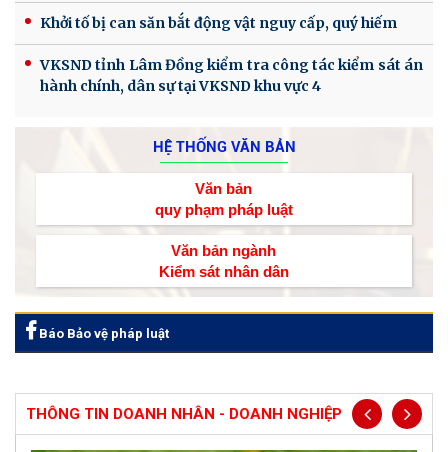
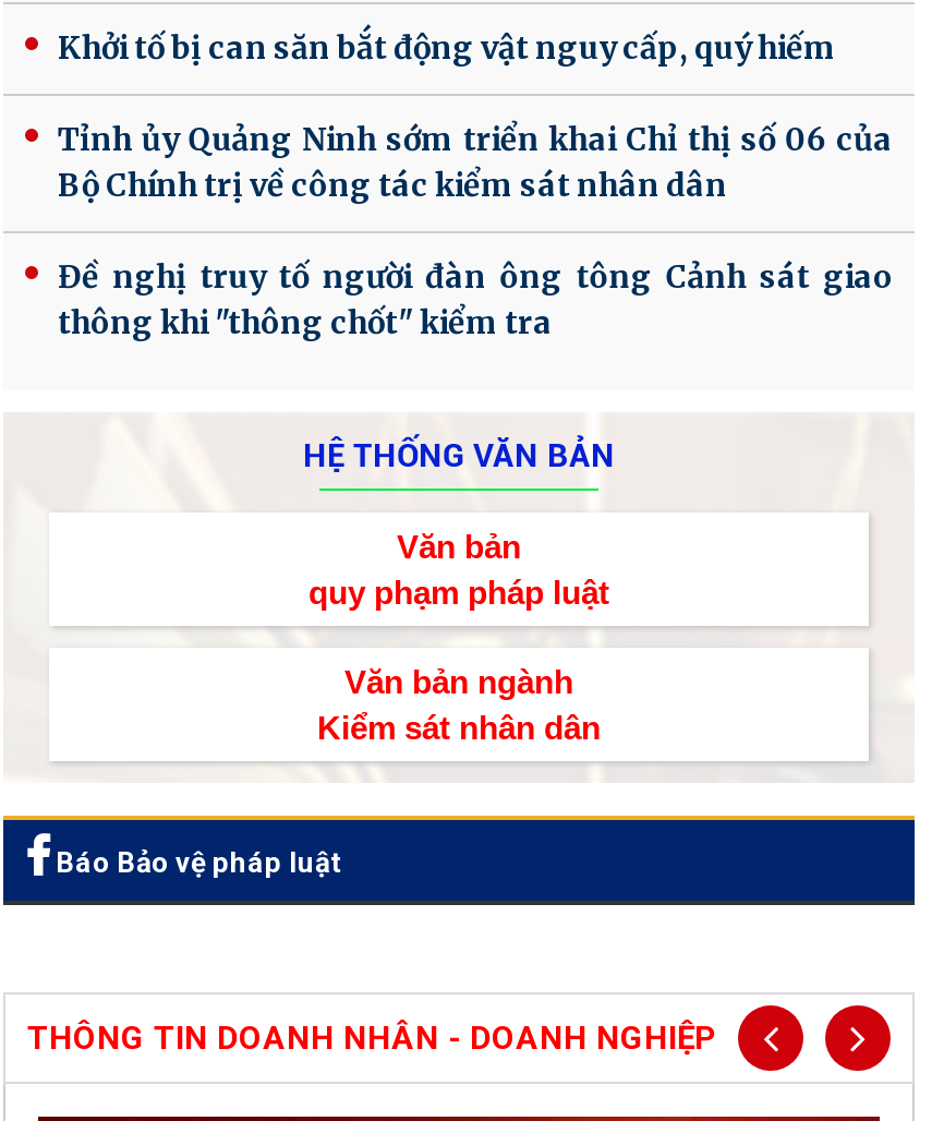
- VKSND tỉnh Lâm Đồng kiểm tra công tác kiểm sát án
- hành chính, dân sự tại VKSND khu vực 4
+ Tỉnh ủy Quảng Ninh sớm triển khai Chỉ thị số 06 của
+ Bộ Chính trị về công tác kiểm sát nhân dân
+ Đề nghị truy tố người đàn ông tông Cảnh sát giao
+ thông khi "thông chốt" kiểm tra
